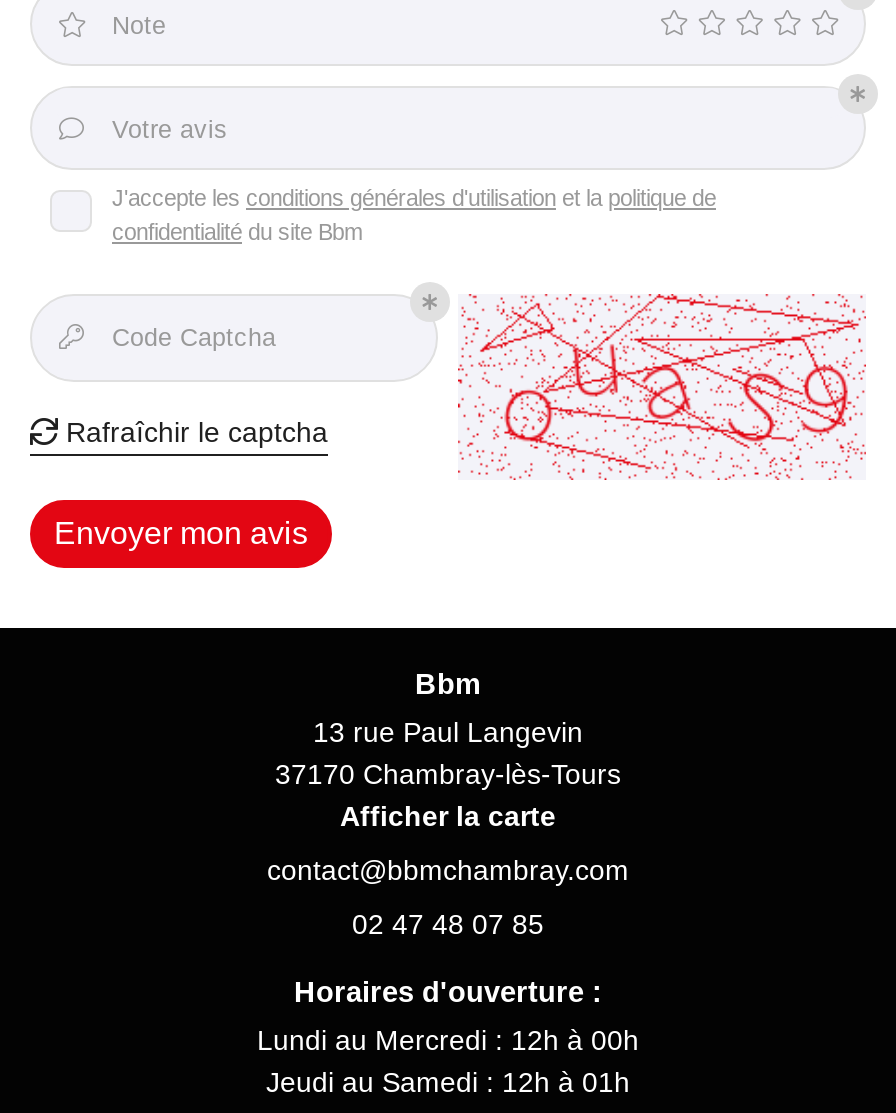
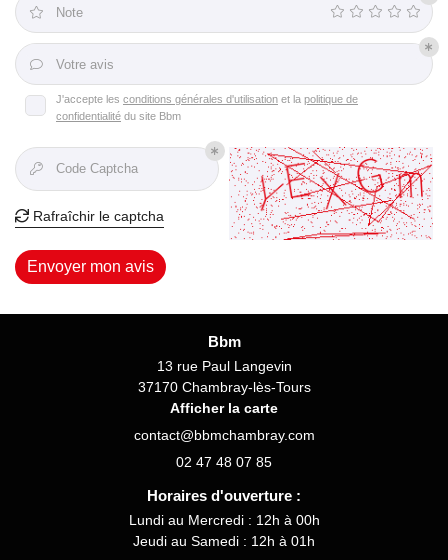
- [image]
+ [image]
